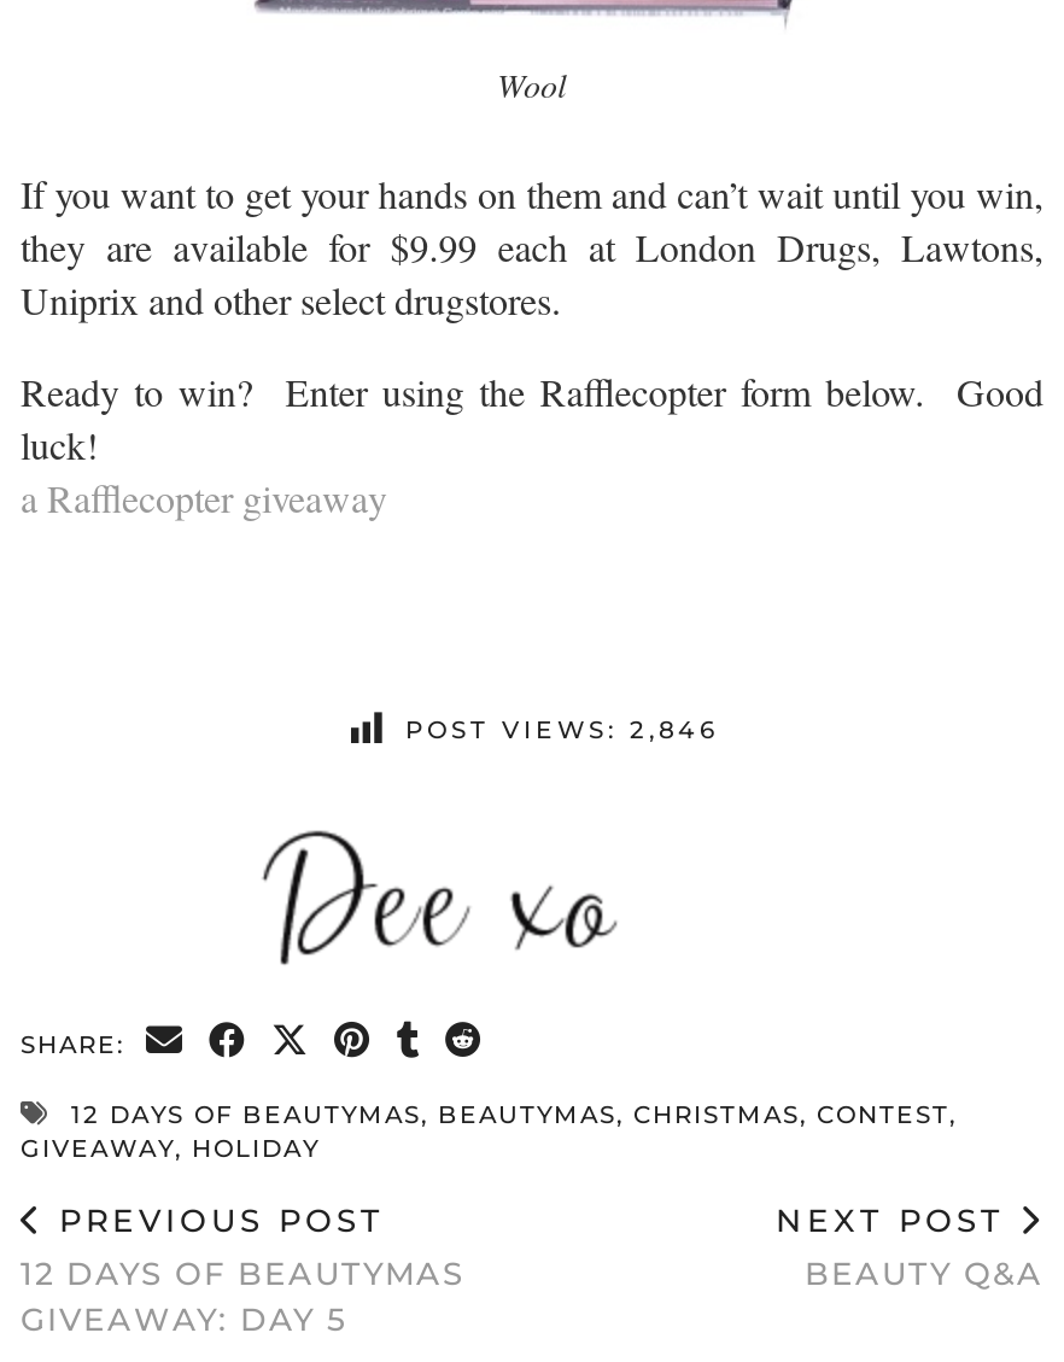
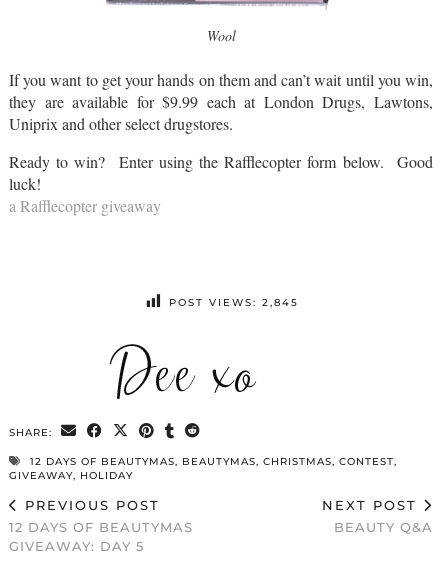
- POST VIEWS: 2,846
+ POST VIEWS: 2,845
